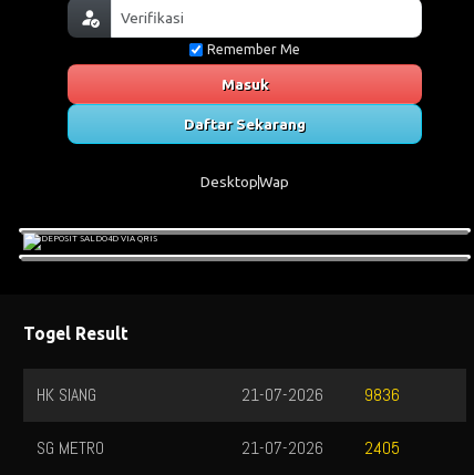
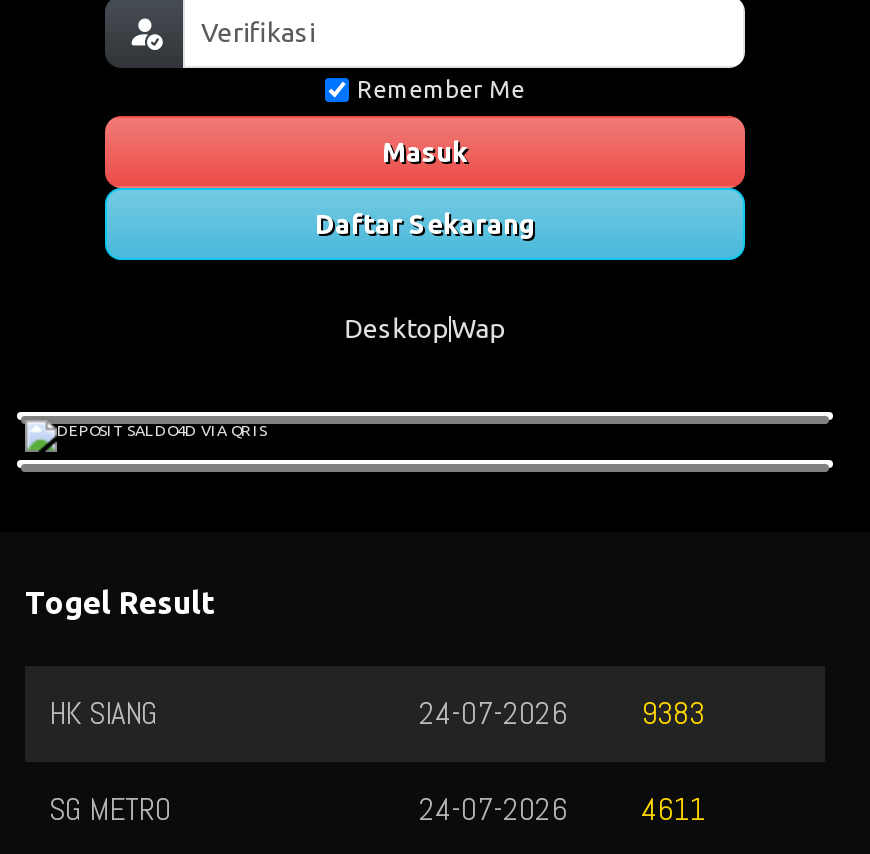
- 21-07-2026
+ 24-07-2026

- 9836
+ 9383

- 21-07-2026
+ 24-07-2026

- 2405
+ 4611
